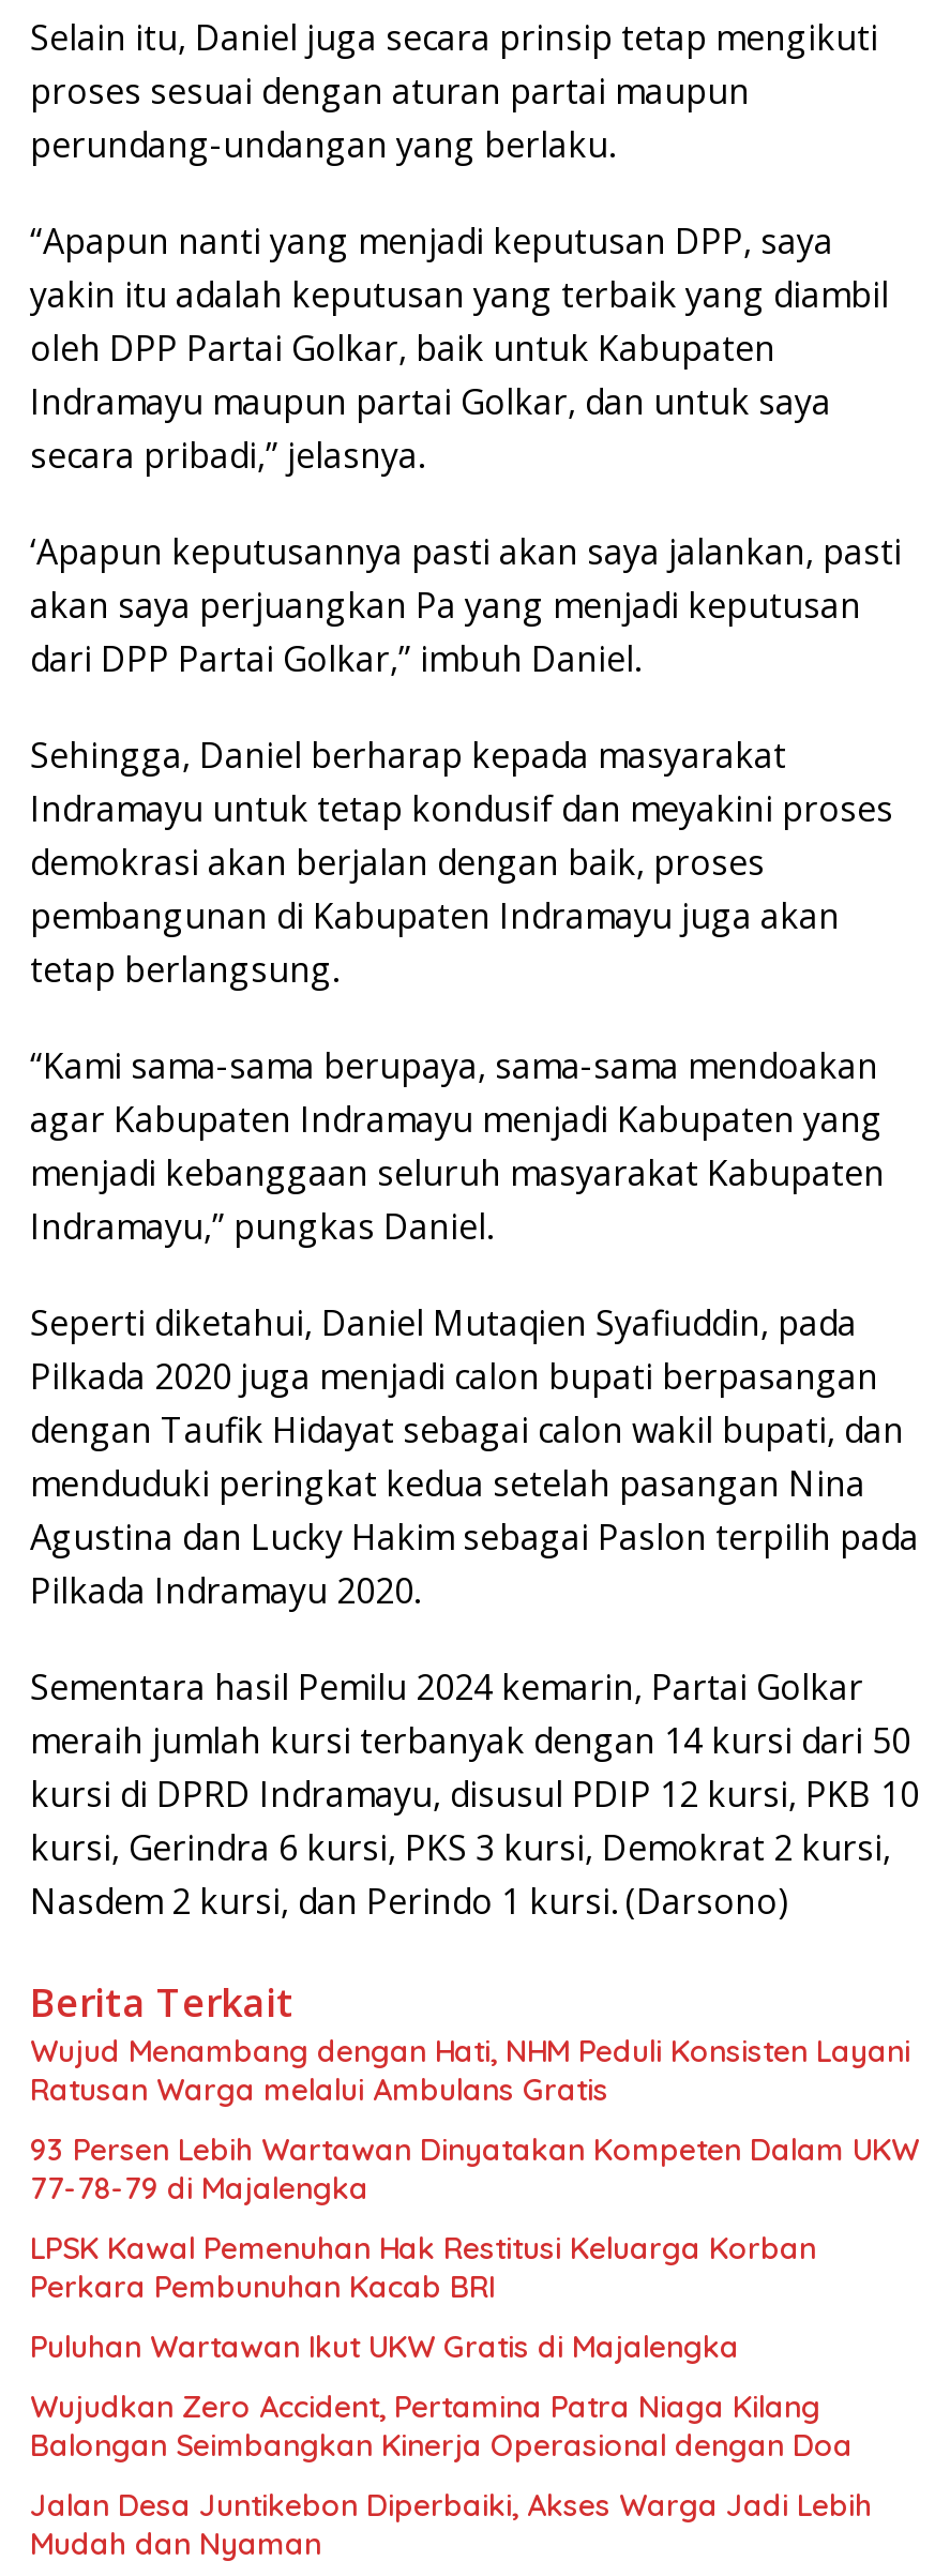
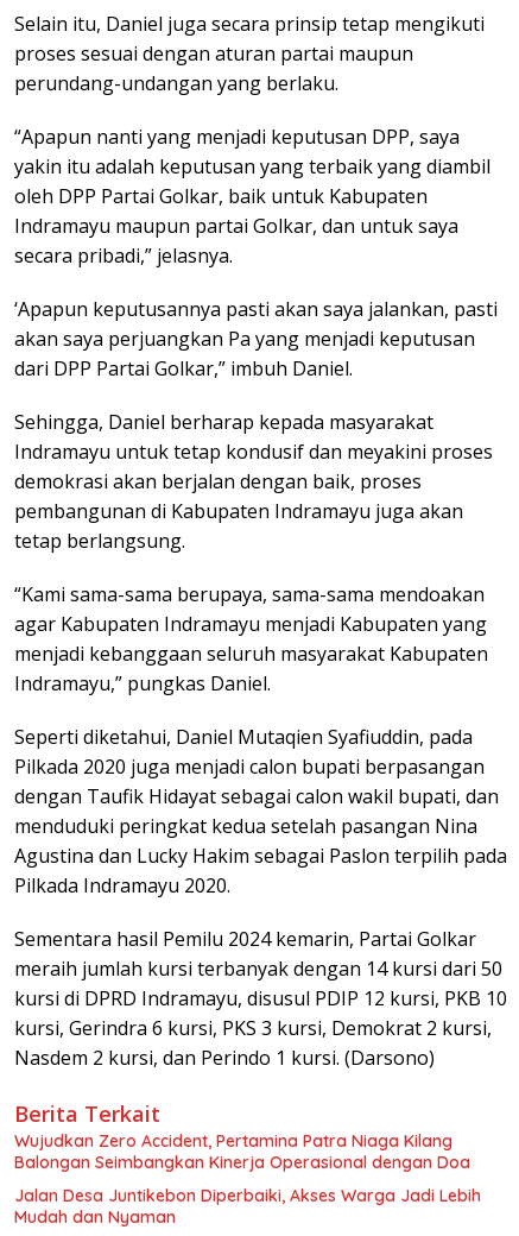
- Wujud Menambang dengan Hati, NHM Peduli Konsisten Layani
- Ratusan Warga melalui Ambulans Gratis
- 93 Persen Lebih Wartawan Dinyatakan Kompeten Dalam UKW
- 77-78-79 di Majalengka
- LPSK Kawal Pemenuhan Hak Restitusi Keluarga Korban
- Perkara Pembunuhan Kacab BRI
- Puluhan Wartawan Ikut UKW Gratis di Majalengka
